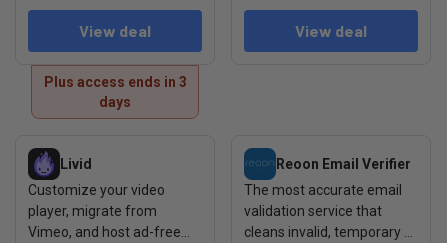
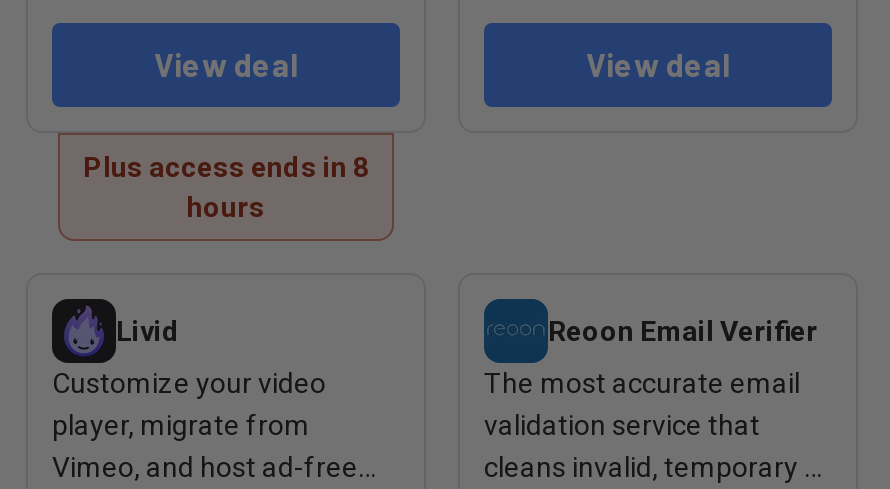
- Plus access ends in 3
- days
+ Plus access ends in 8
+ hours
